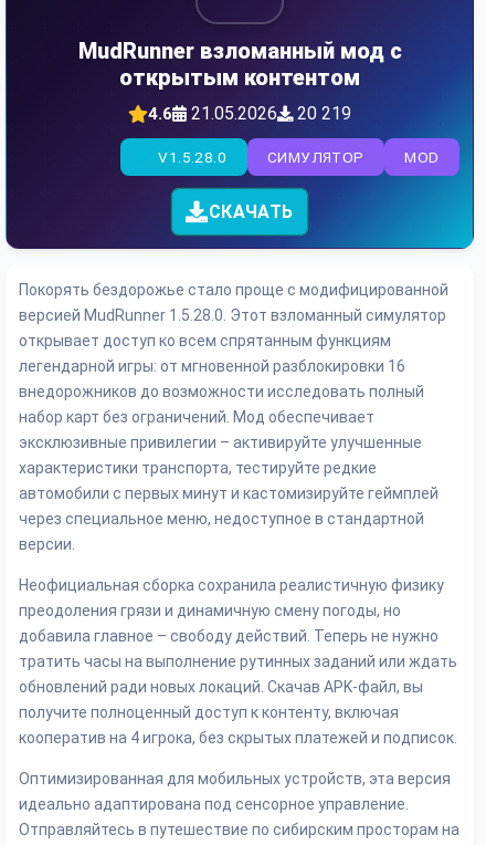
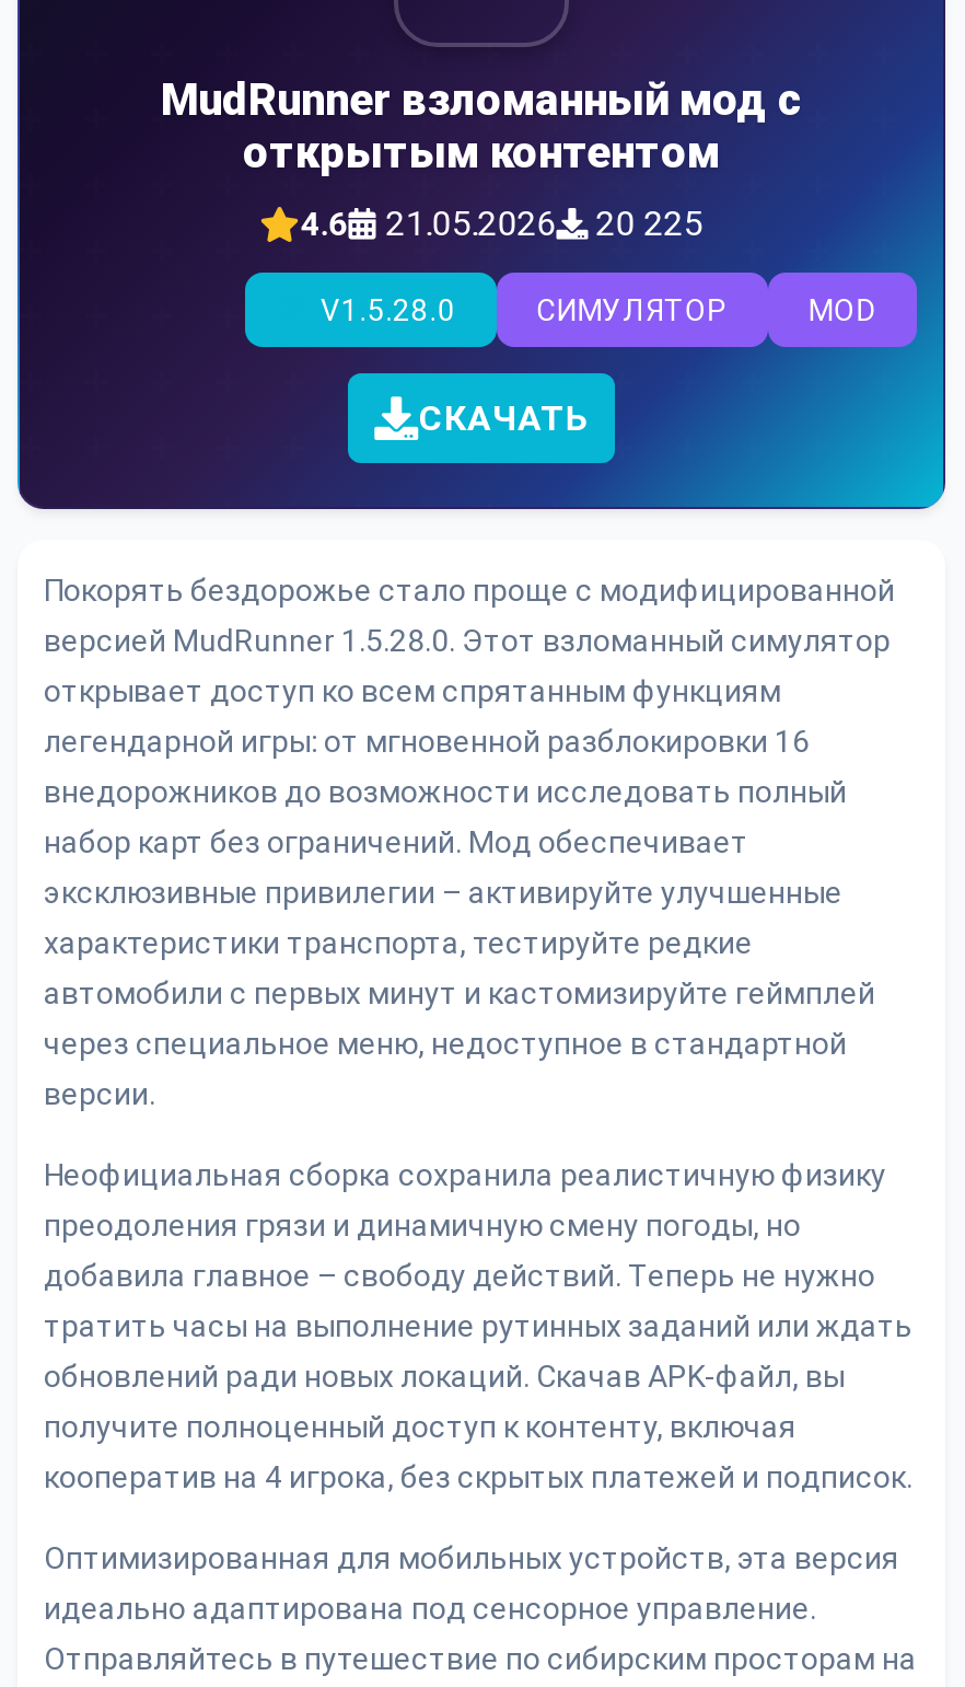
- 4.6 21.05.2026 20 219
+ 4.6 21.05.2026 20 225
